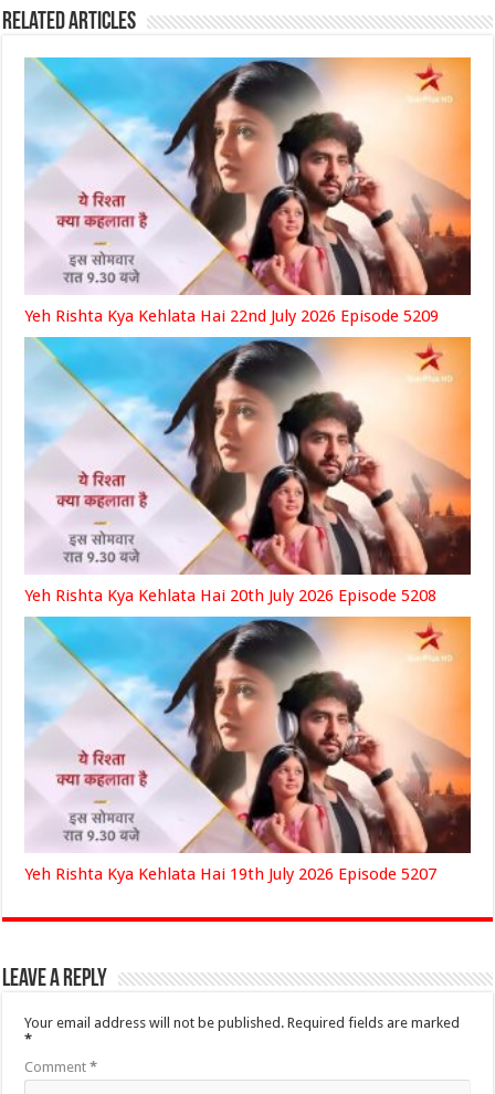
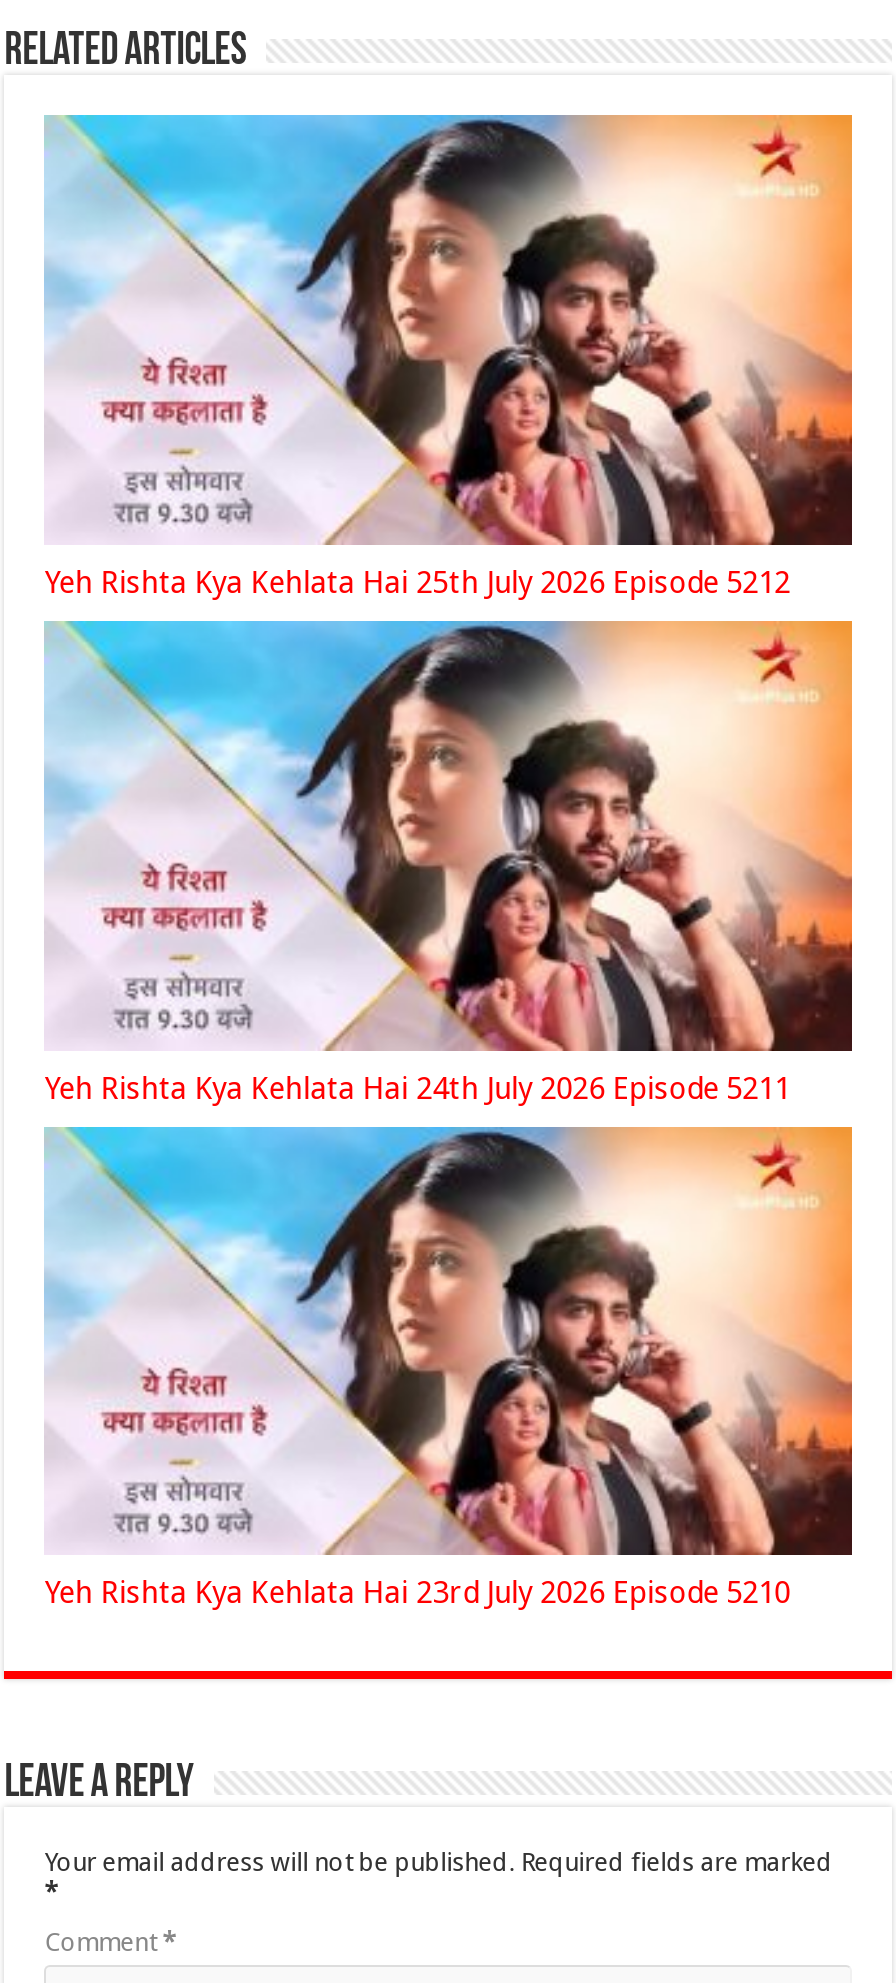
- Yeh Rishta Kya Kehlata Hai 22nd July 2026 Episode 5209
+ Yeh Rishta Kya Kehlata Hai 25th July 2026 Episode 5212

- Yeh Rishta Kya Kehlata Hai 20th July 2026 Episode 5208
+ Yeh Rishta Kya Kehlata Hai 24th July 2026 Episode 5211

- Yeh Rishta Kya Kehlata Hai 19th July 2026 Episode 5207
+ Yeh Rishta Kya Kehlata Hai 23rd July 2026 Episode 5210
